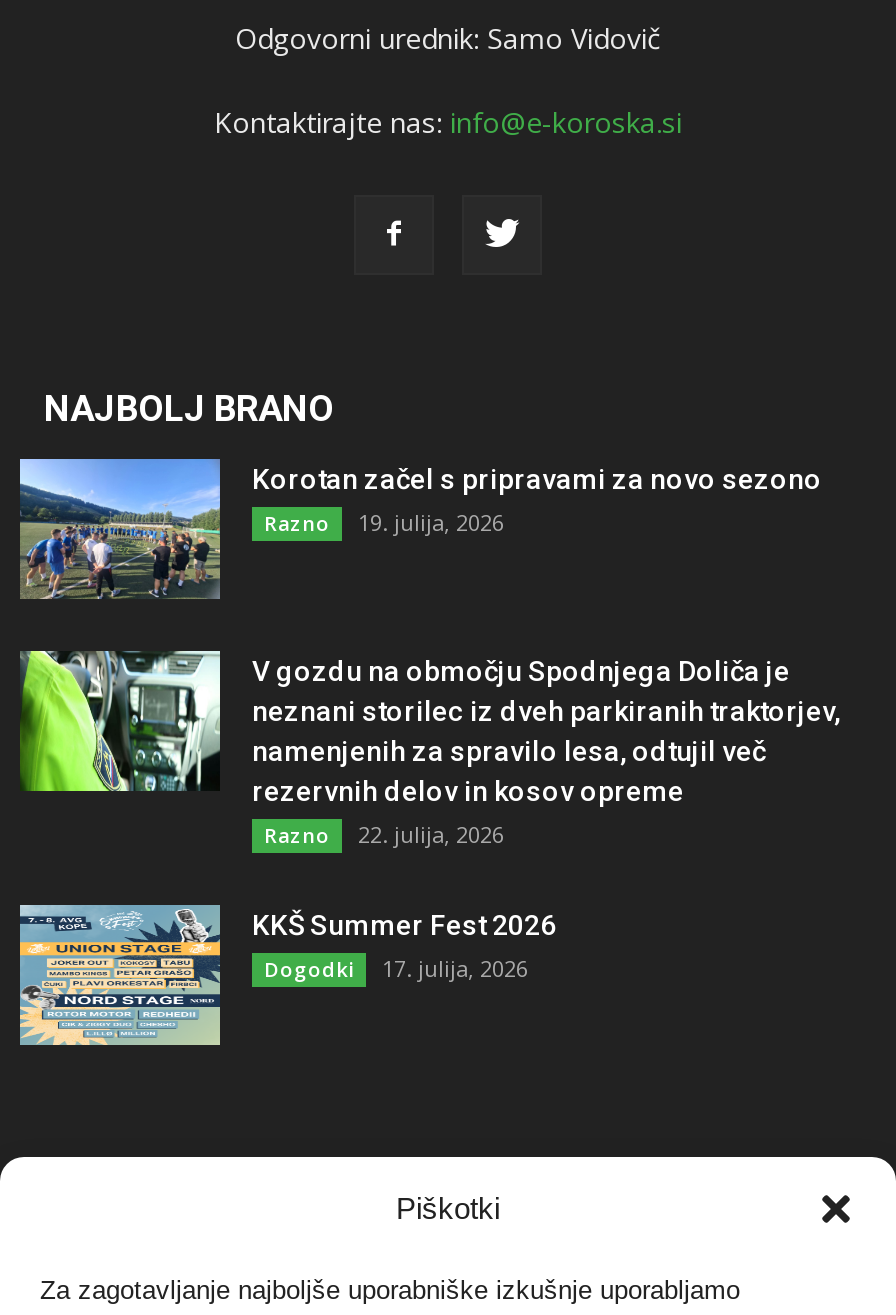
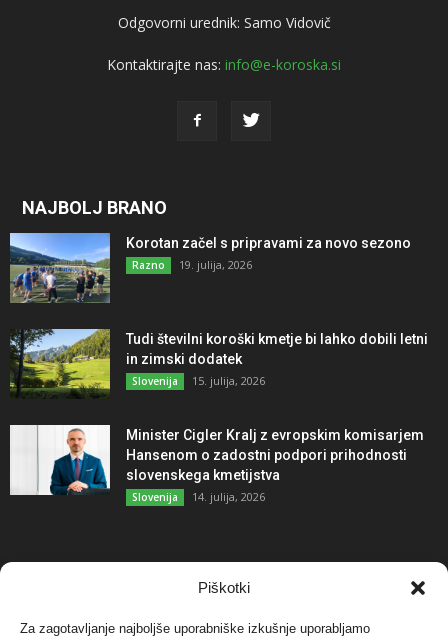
- [image]
- V gozdu na območju Spodnjega Doliča je
- neznani storilec iz dveh parkiranih traktorjev,
- namenjenih za spravilo lesa, odtujil več
- rezervnih delov in kosov opreme
- Razno
- 22. julija, 2026
+ [image]
+ Tudi številni koroški kmetje bi lahko dobili letni
+ in zimski dodatek
+ Slovenija
+ 15. julija, 2026

- [image]
- KKŠ Summer Fest 2026
- Dogodki
- 17. julija, 2026
+ [image]
+ Minister Cigler Kralj z evropskim komisarjem
+ Hansenom o zadostni podpori prihodnosti
+ slovenskega kmetijstva
+ Slovenija
+ 14. julija, 2026
